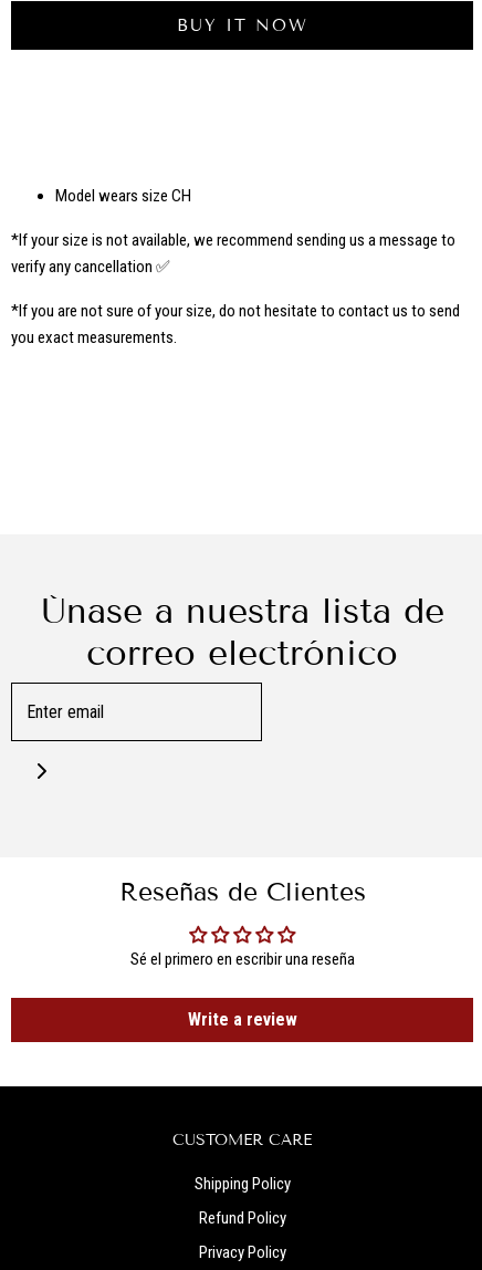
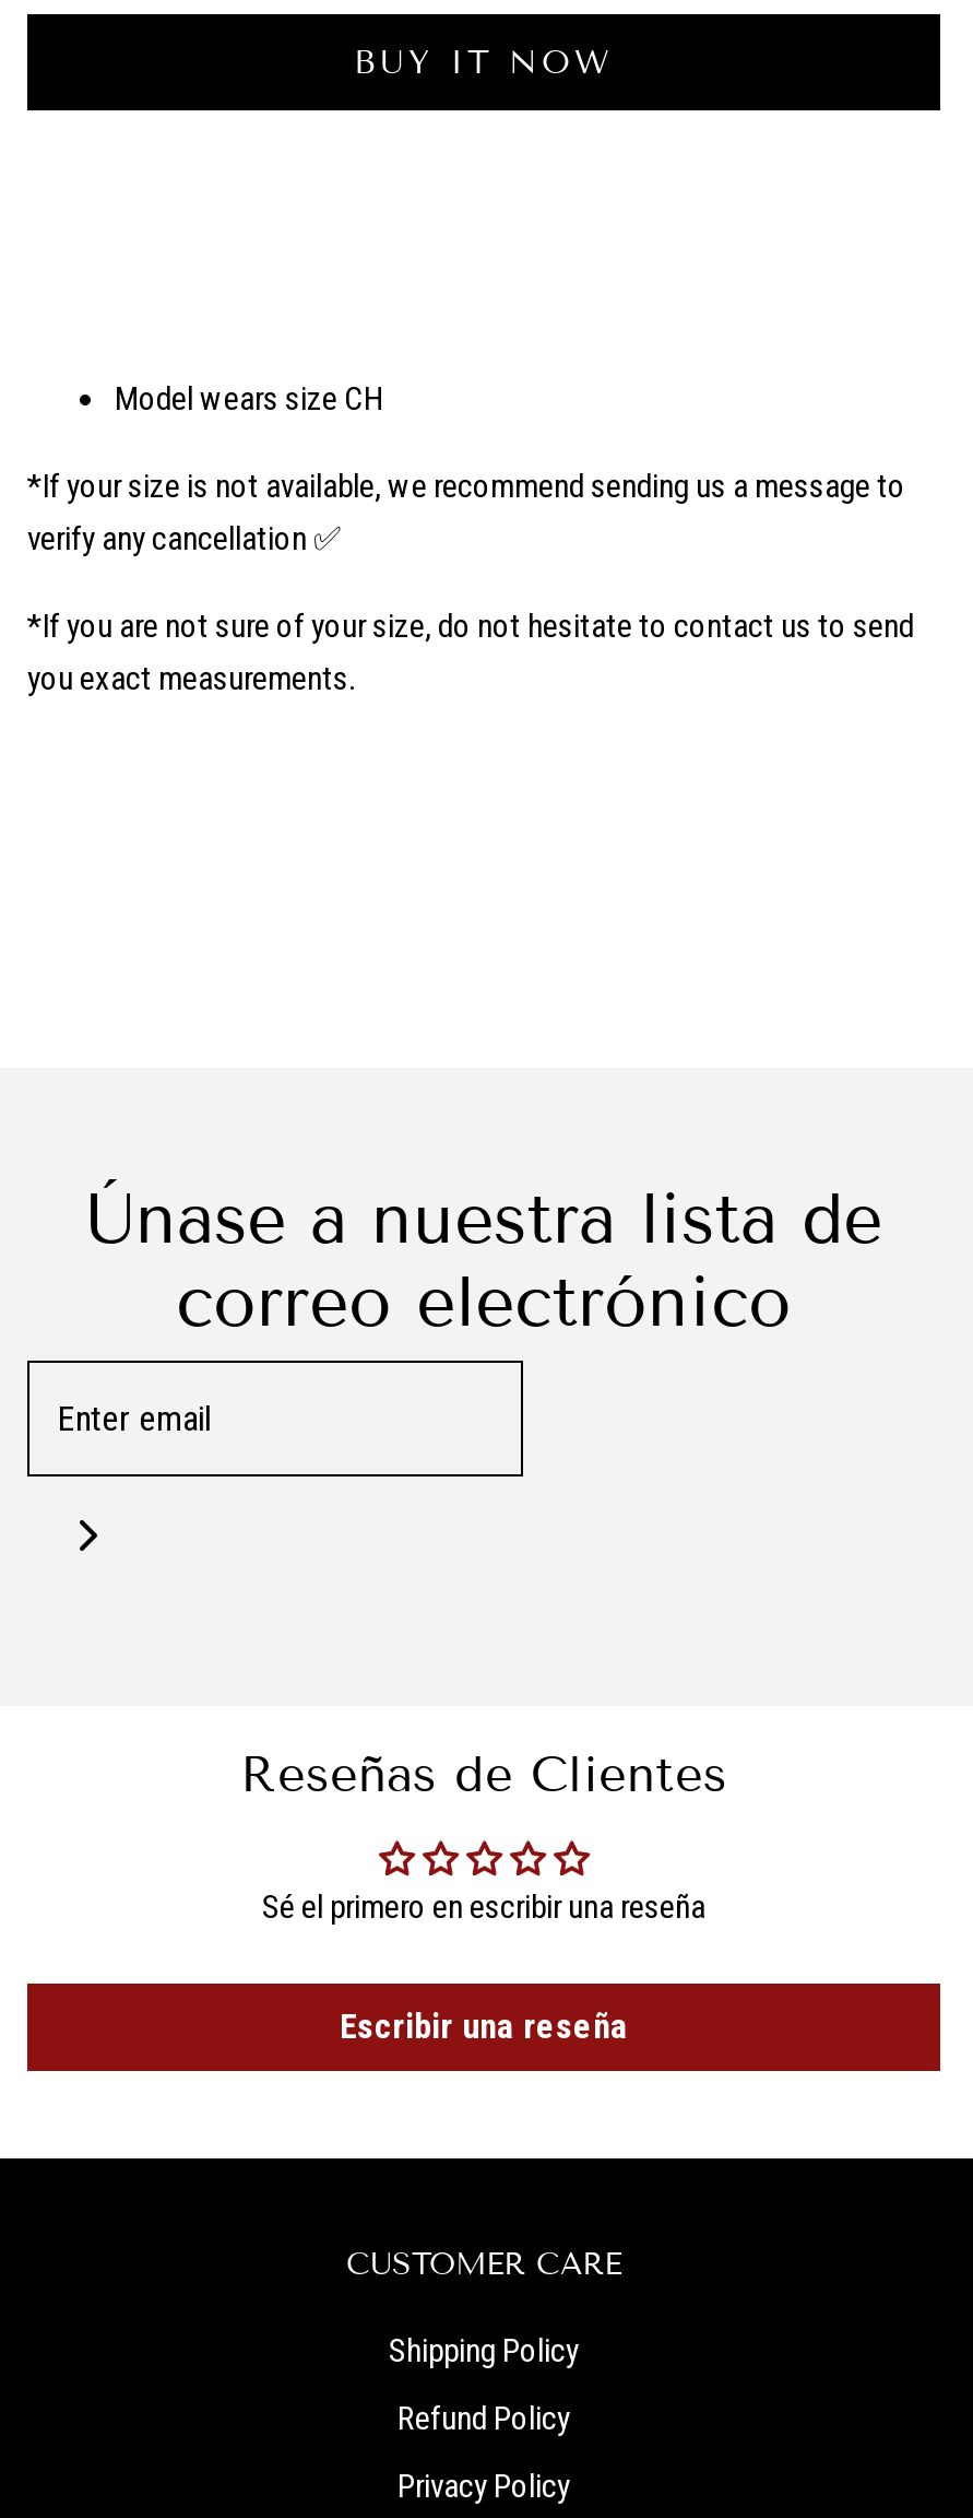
- Write a review
+ Escribir una reseña
